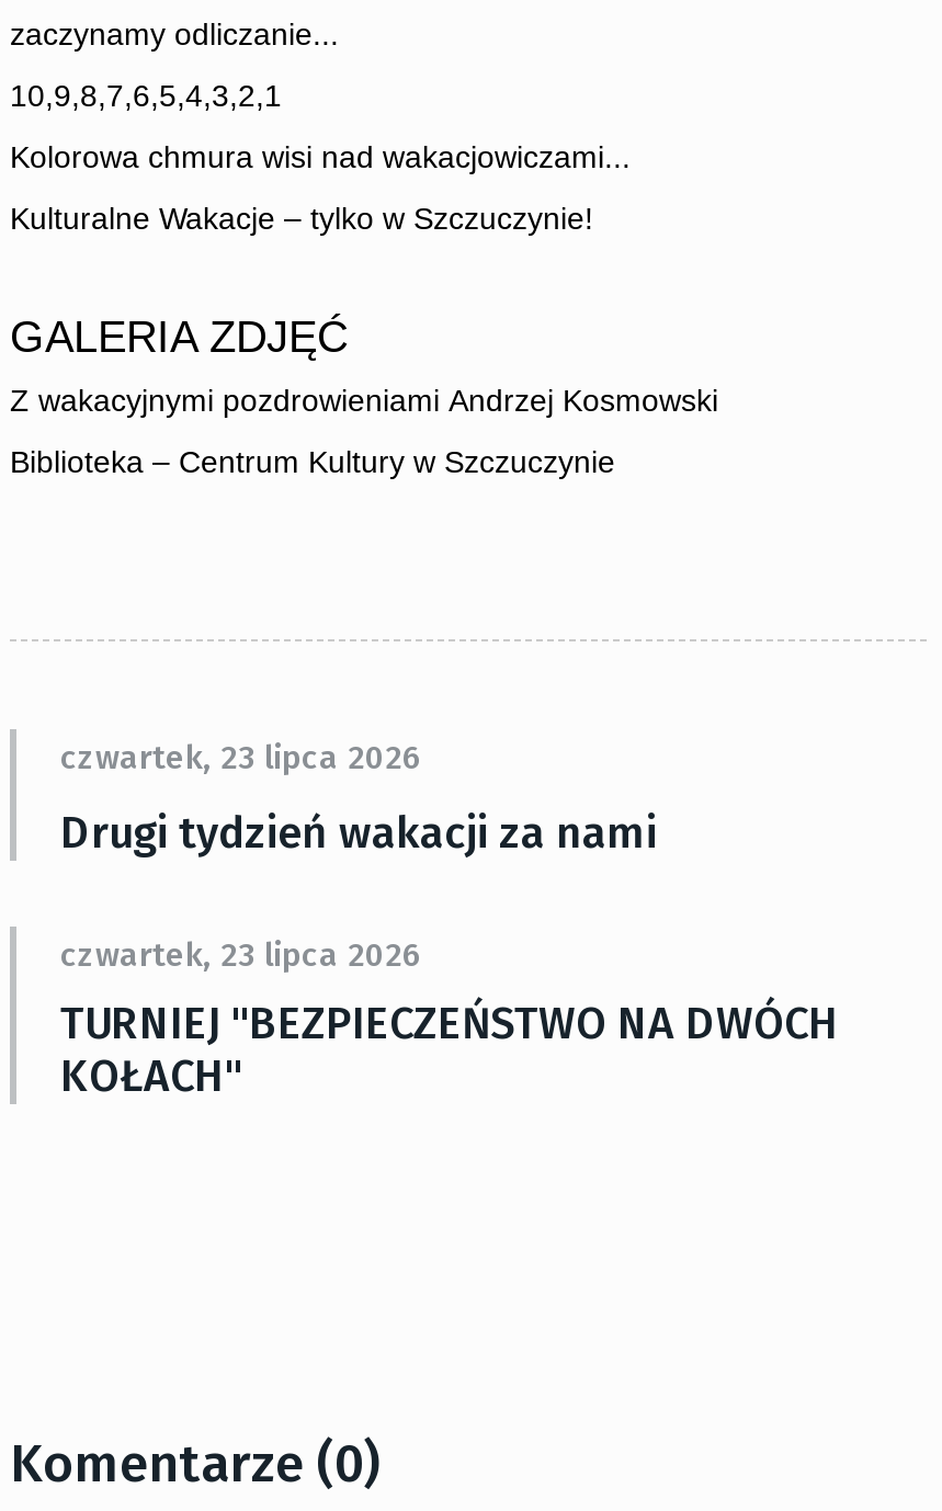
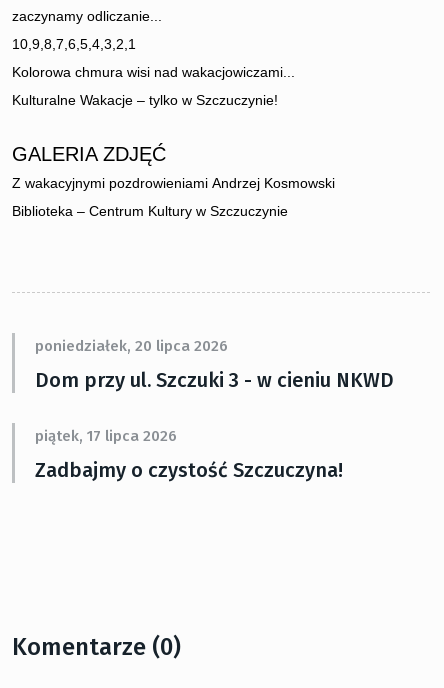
- czwartek, 23 lipca 2026
- Drugi tydzień wakacji za nami
- czwartek, 23 lipca 2026
- TURNIEJ "BEZPIECZEŃSTWO NA DWÓCH
- KOŁACH"
+ poniedziałek, 20 lipca 2026
+ Dom przy ul. Szczuki 3 - w cieniu NKWD
+ piątek, 17 lipca 2026
+ Zadbajmy o czystość Szczuczyna!
